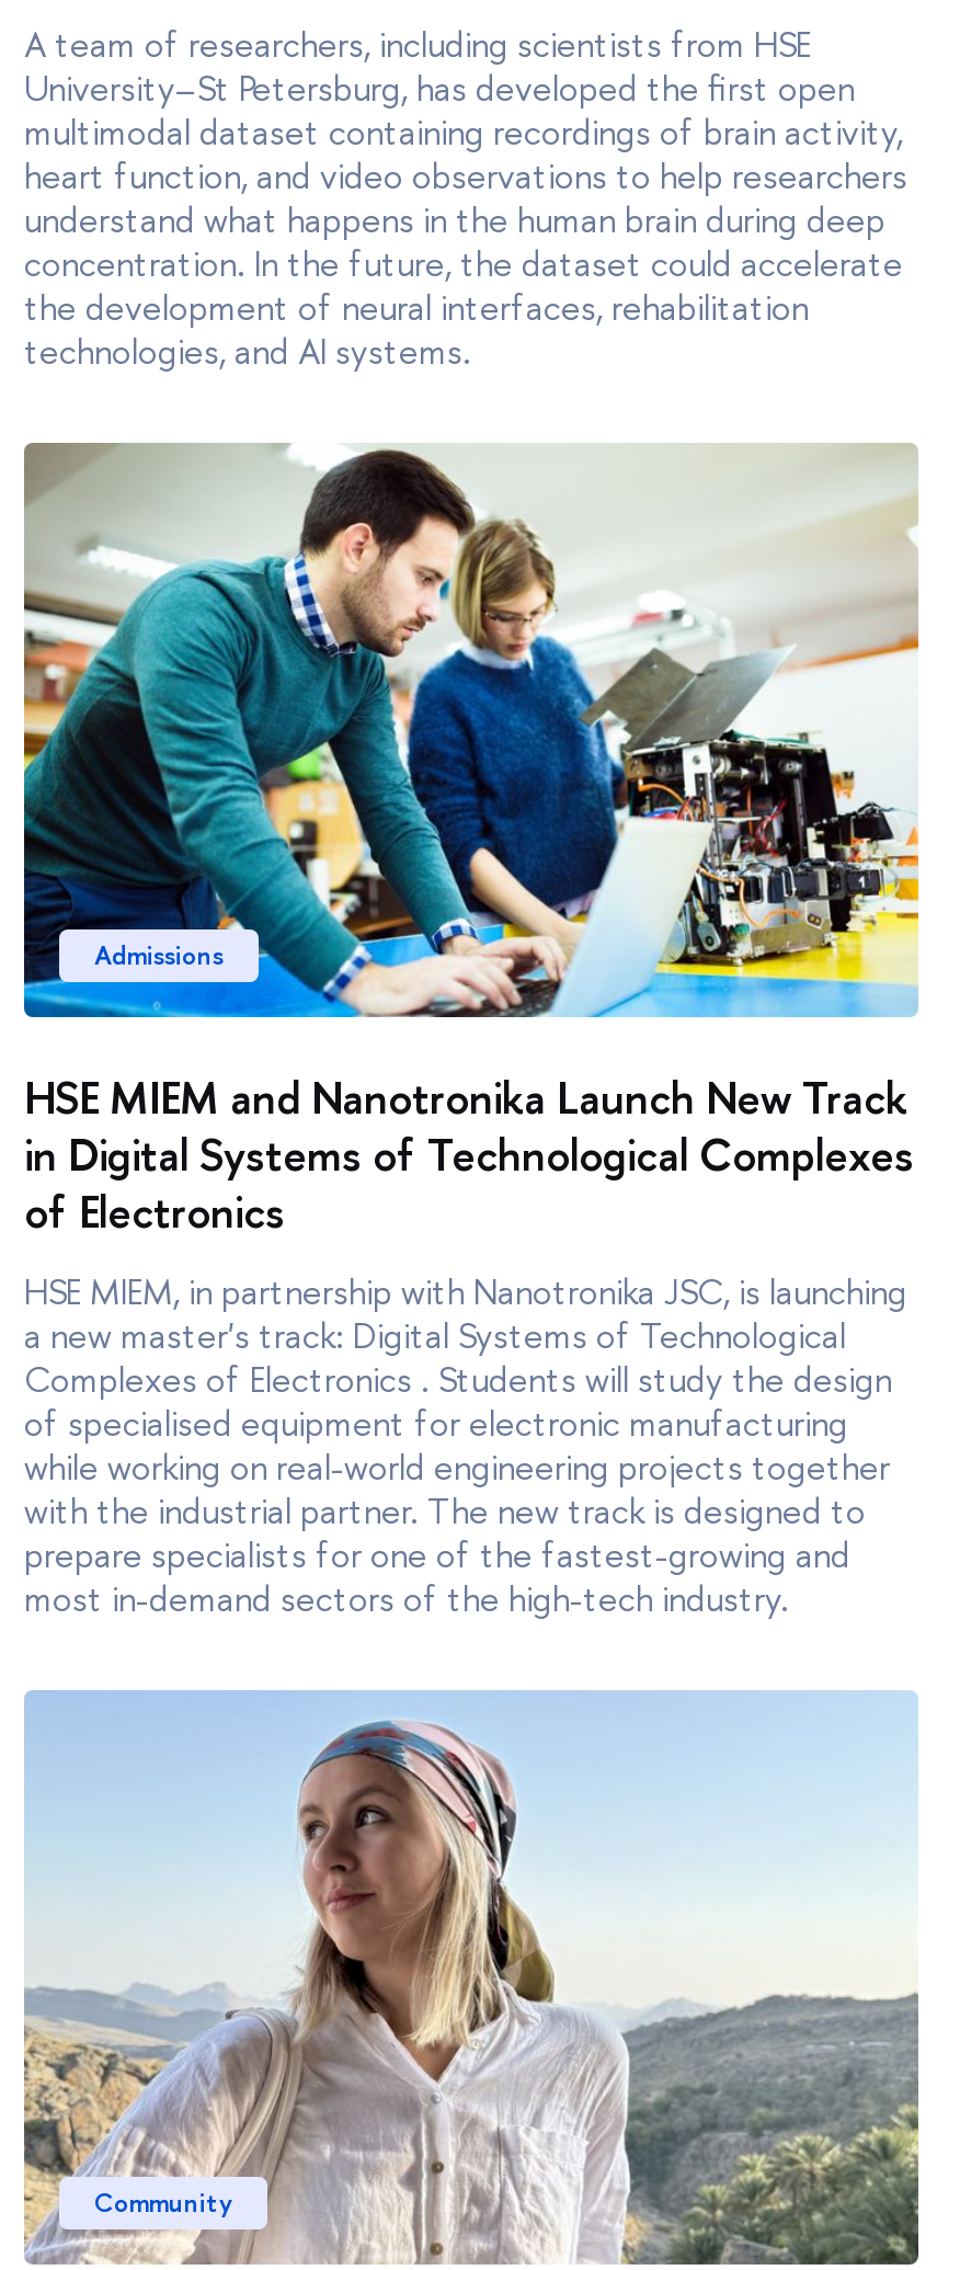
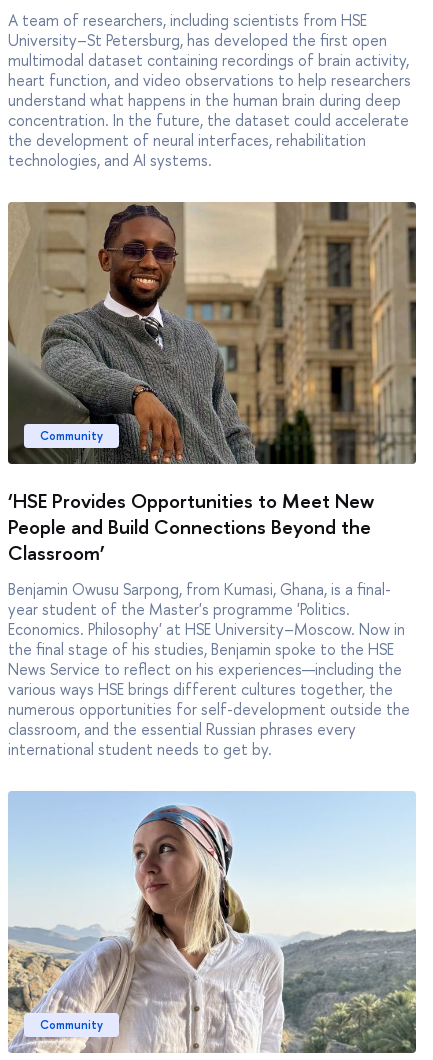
- [image]
- Admissions
+ [image]
+ Community

- HSE MIEM and Nanotronika Launch New Track
- in Digital Systems of Technological Complexes
- of Electronics
- HSE MIEM, in partnership with Nanotronika JSC, is launching
- a new master's track: Digital Systems of Technological
- Complexes of Electronics . Students will study the design
- of specialised equipment for electronic manufacturing
- while working on real-world engineering projects together
- with the industrial partner. The new track is designed to
- prepare specialists for one of the fastest-growing and
- most in-demand sectors of the high-tech industry.
+ ‘HSE Provides Opportunities to Meet New
+ People and Build Connections Beyond the
+ Classroom’
+ Benjamin Owusu Sarpong, from Kumasi, Ghana, is a final-
+ year student of the Master's programme 'Politics.
+ Economics. Philosophy' at HSE University–Moscow. Now in
+ the final stage of his studies, Benjamin spoke to the HSE
+ News Service to reflect on his experiences—including the
+ various ways HSE brings different cultures together, the
+ numerous opportunities for self-development outside the
+ classroom, and the essential Russian phrases every
+ international student needs to get by.
